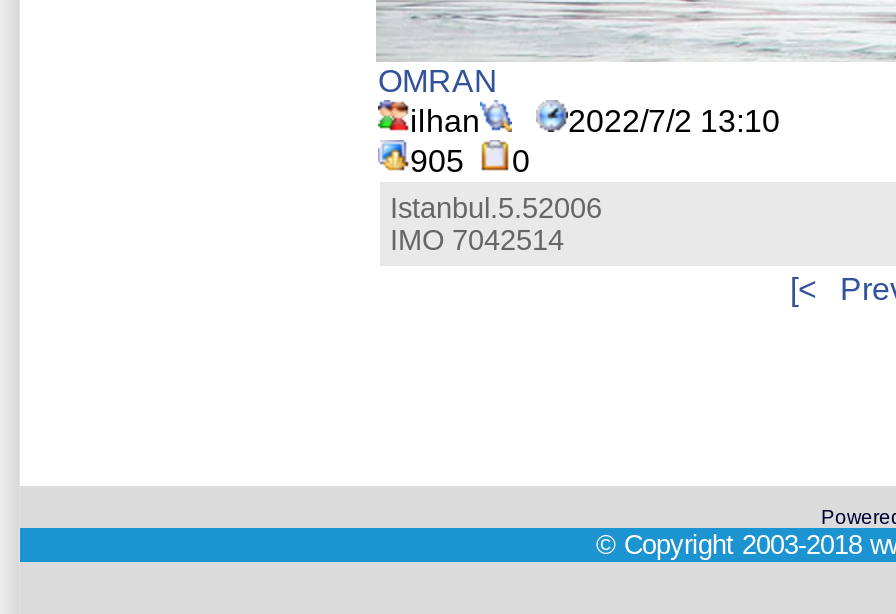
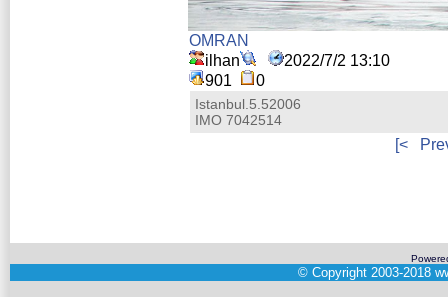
- 905 0
+ 901 0
